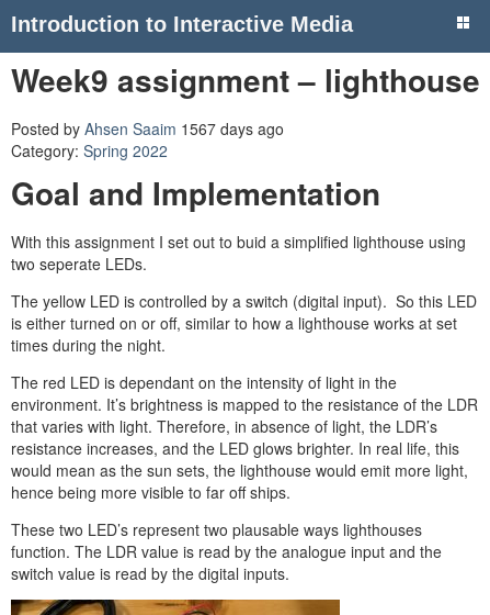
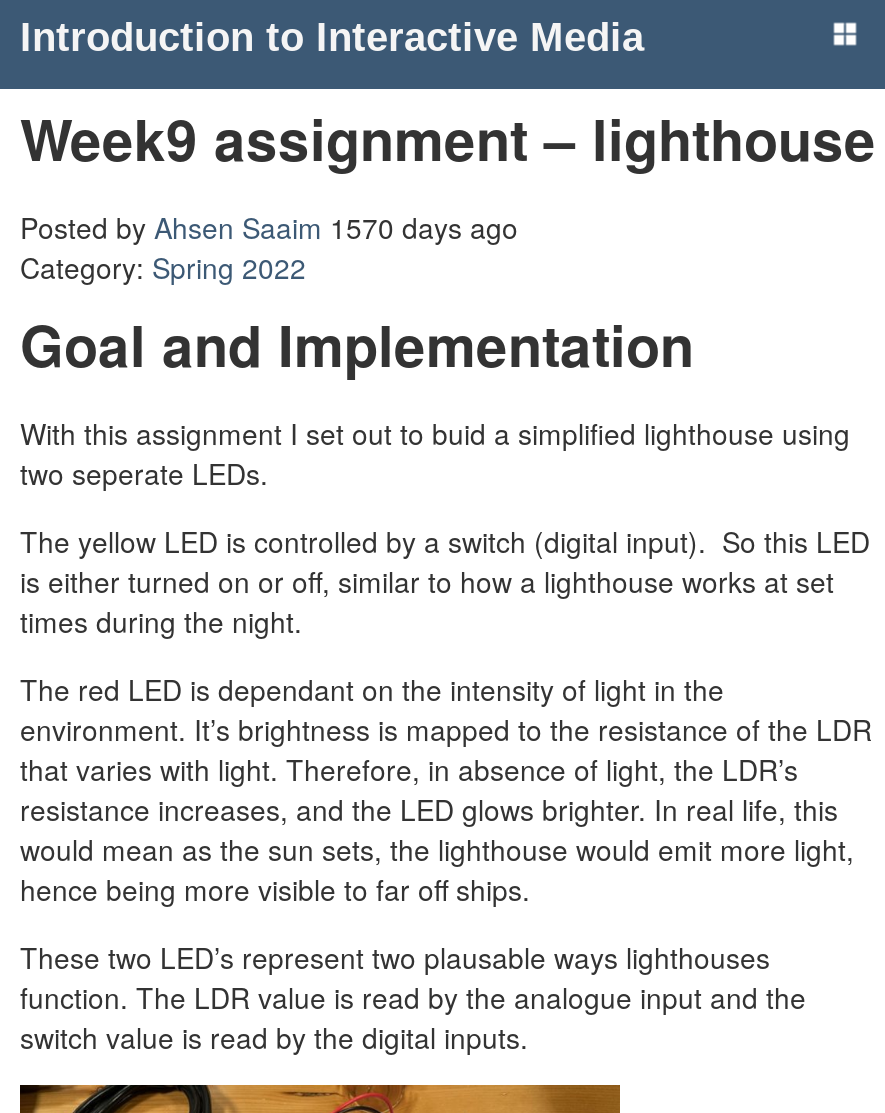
- Posted by Ahsen Saaim 1567 days ago
+ Posted by Ahsen Saaim 1570 days ago
